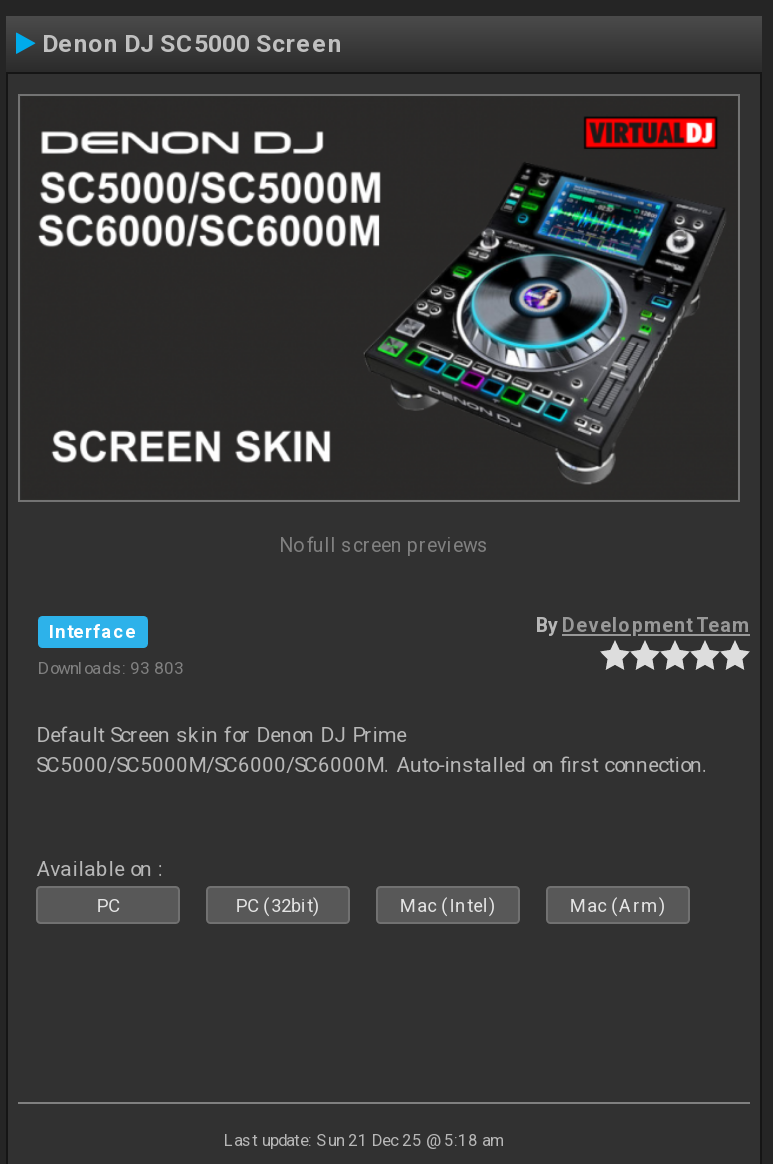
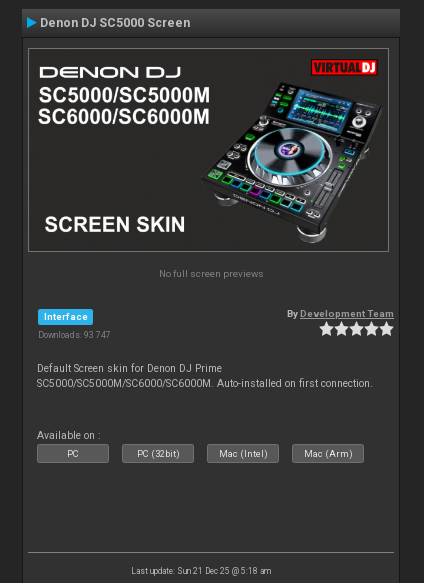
- Downloads: 93 803
+ Downloads: 93 747
